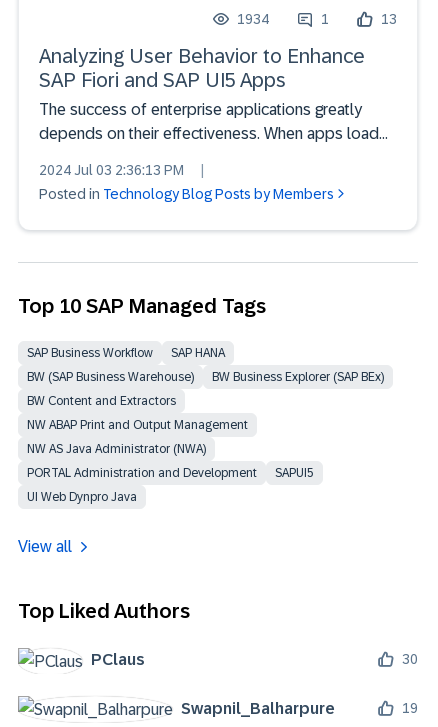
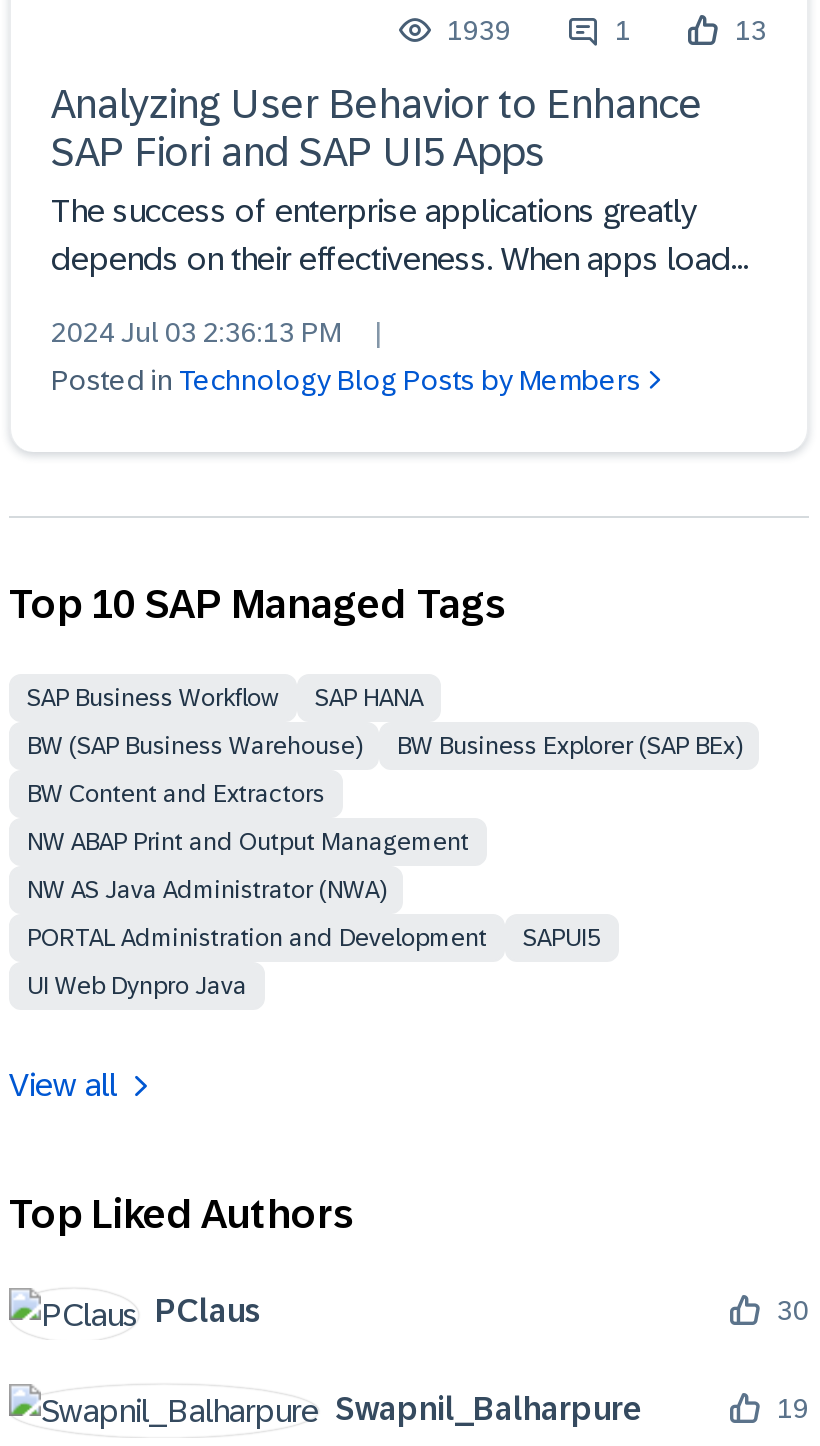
- 1934
+ 1939
